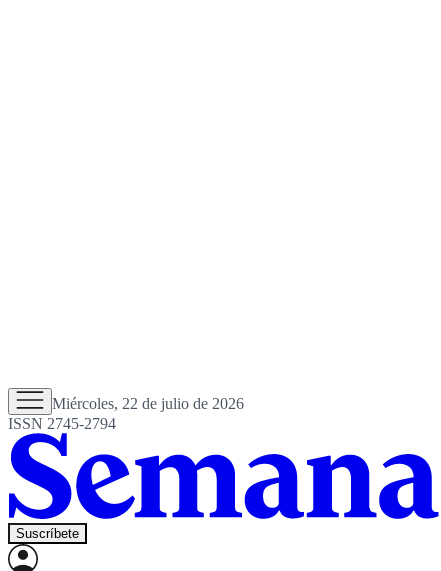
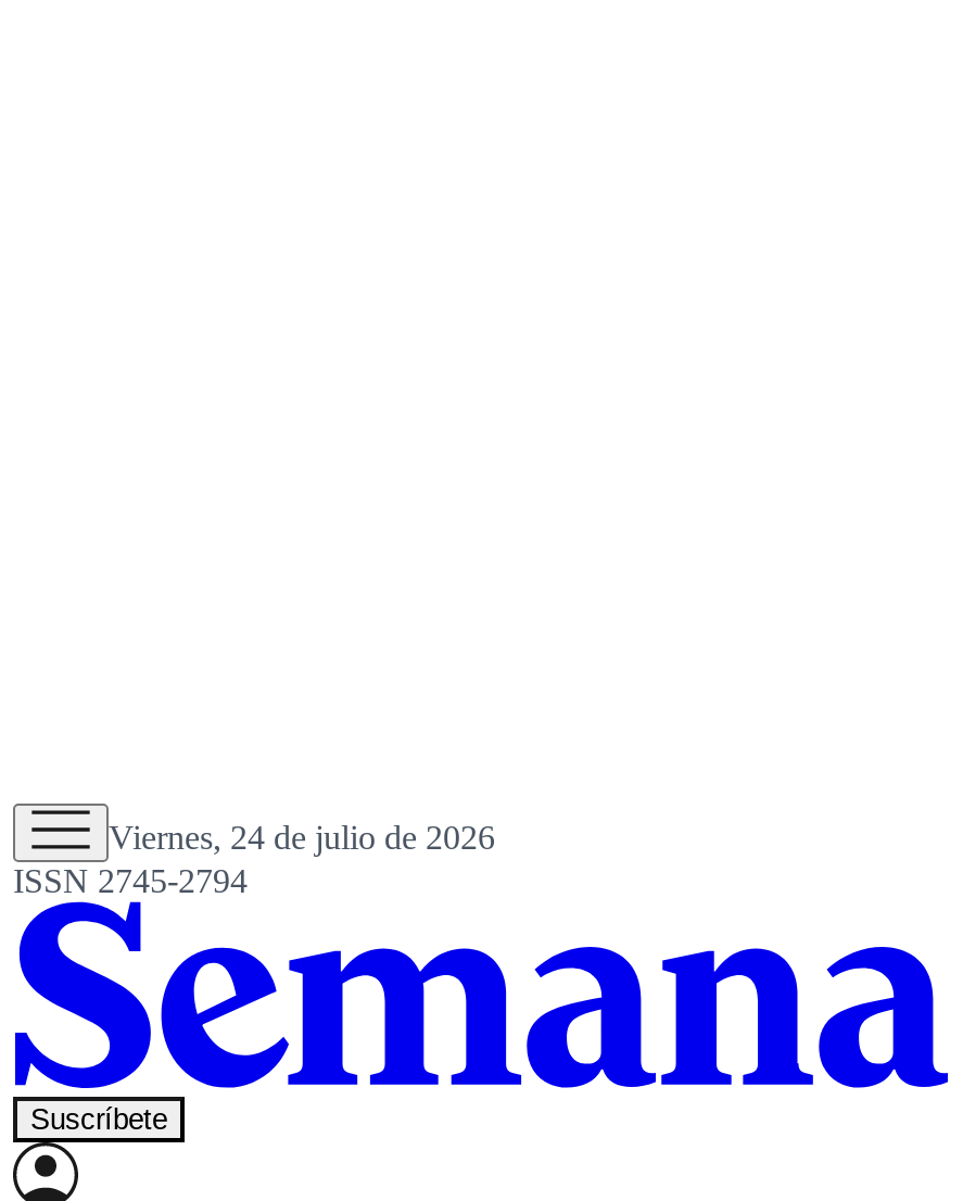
- Miércoles, 22 de julio de 2026
+ Viernes, 24 de julio de 2026
